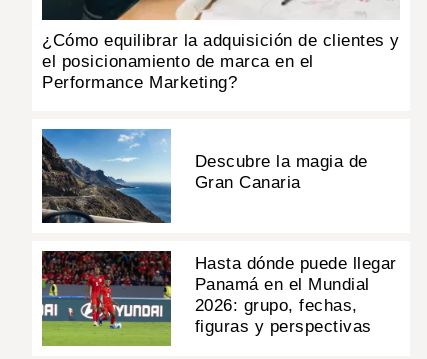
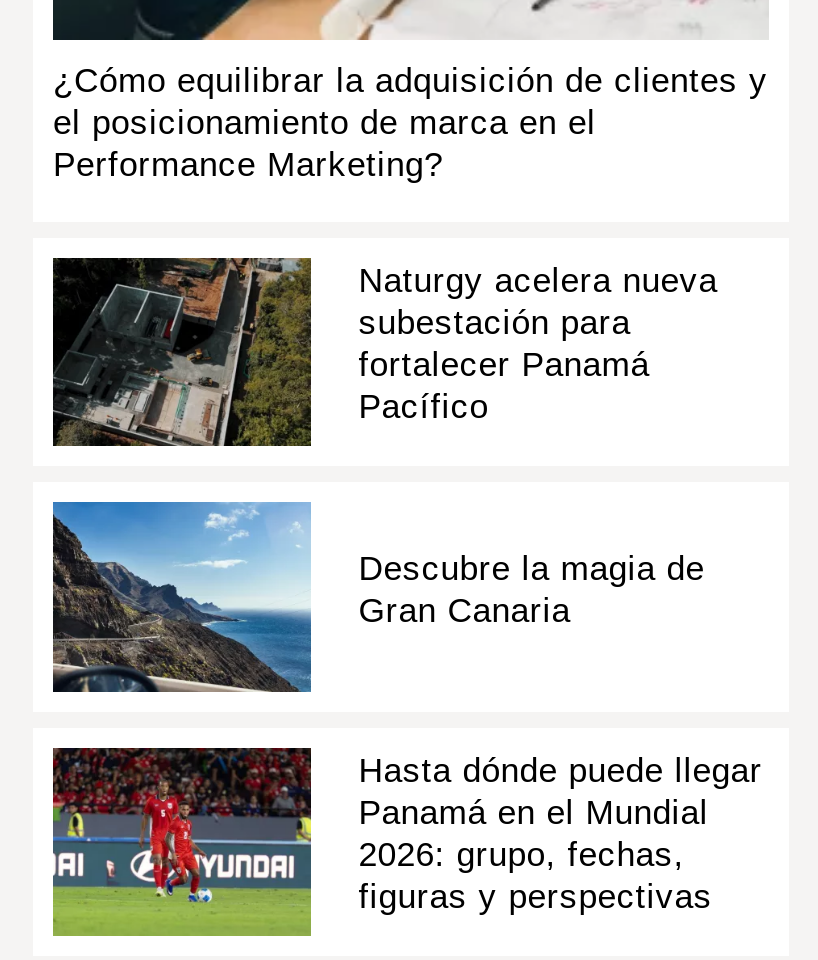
+ [image]
+ Naturgy acelera nueva
+ subestación para
+ fortalecer Panamá
+ Pacífico
